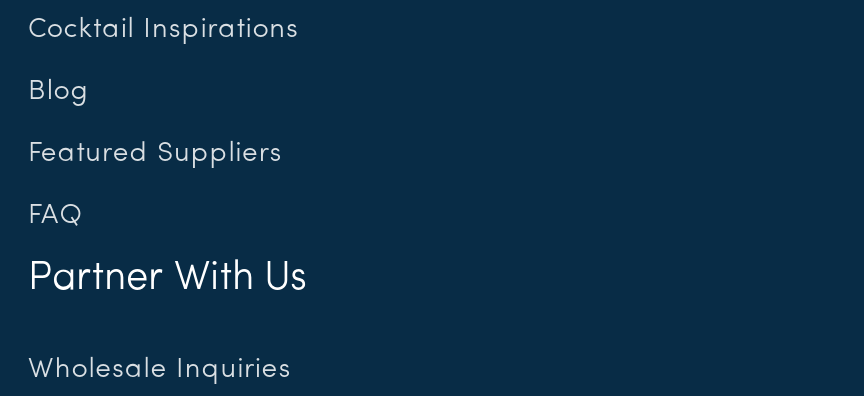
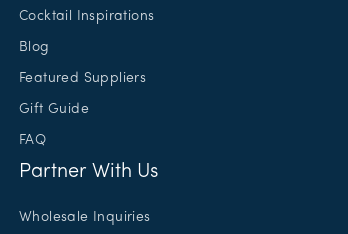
+ Gift Guide
